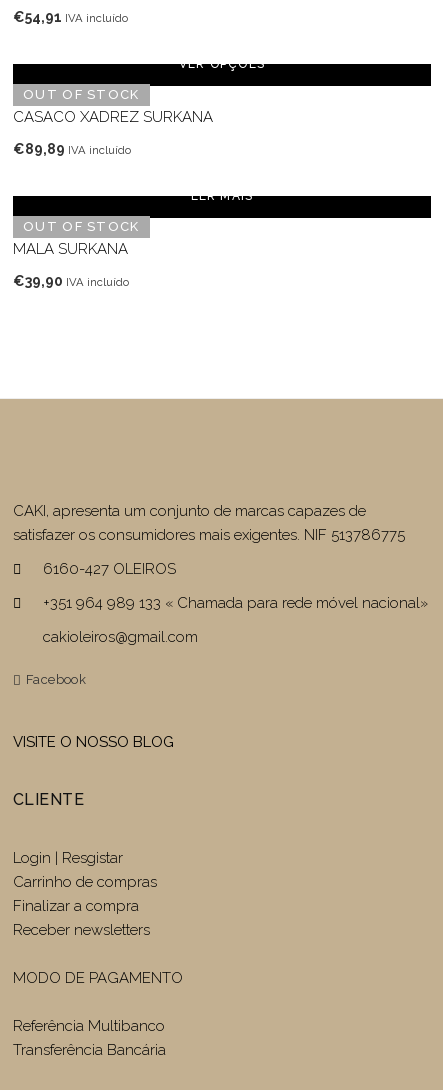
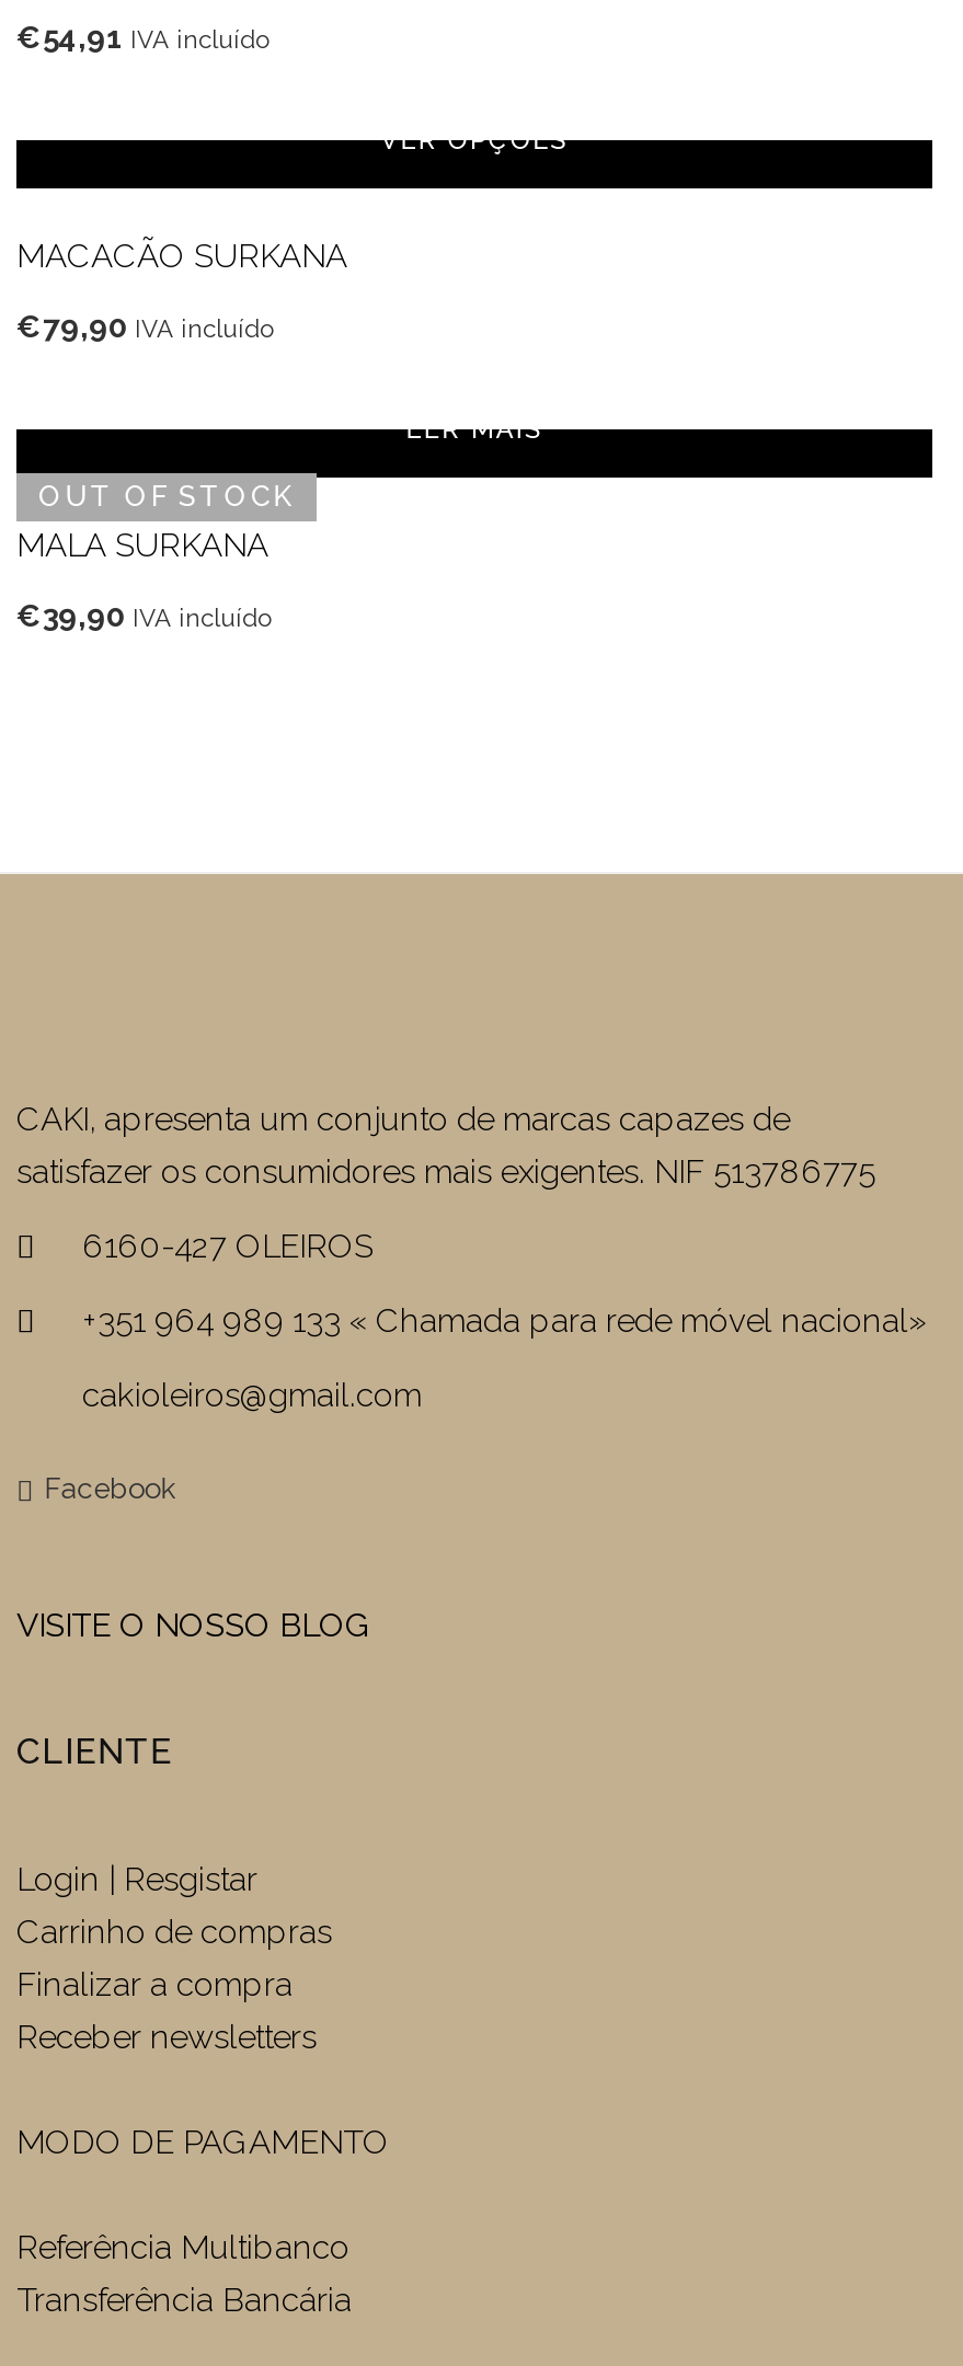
- OUT OF STOCK

- CASACO XADREZ SURKANA
+ MACACÃO SURKANA

- €89,89 IVA incluído
+ €79,90 IVA incluído
